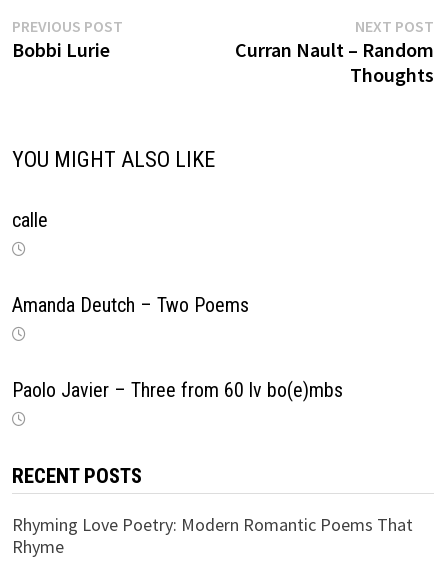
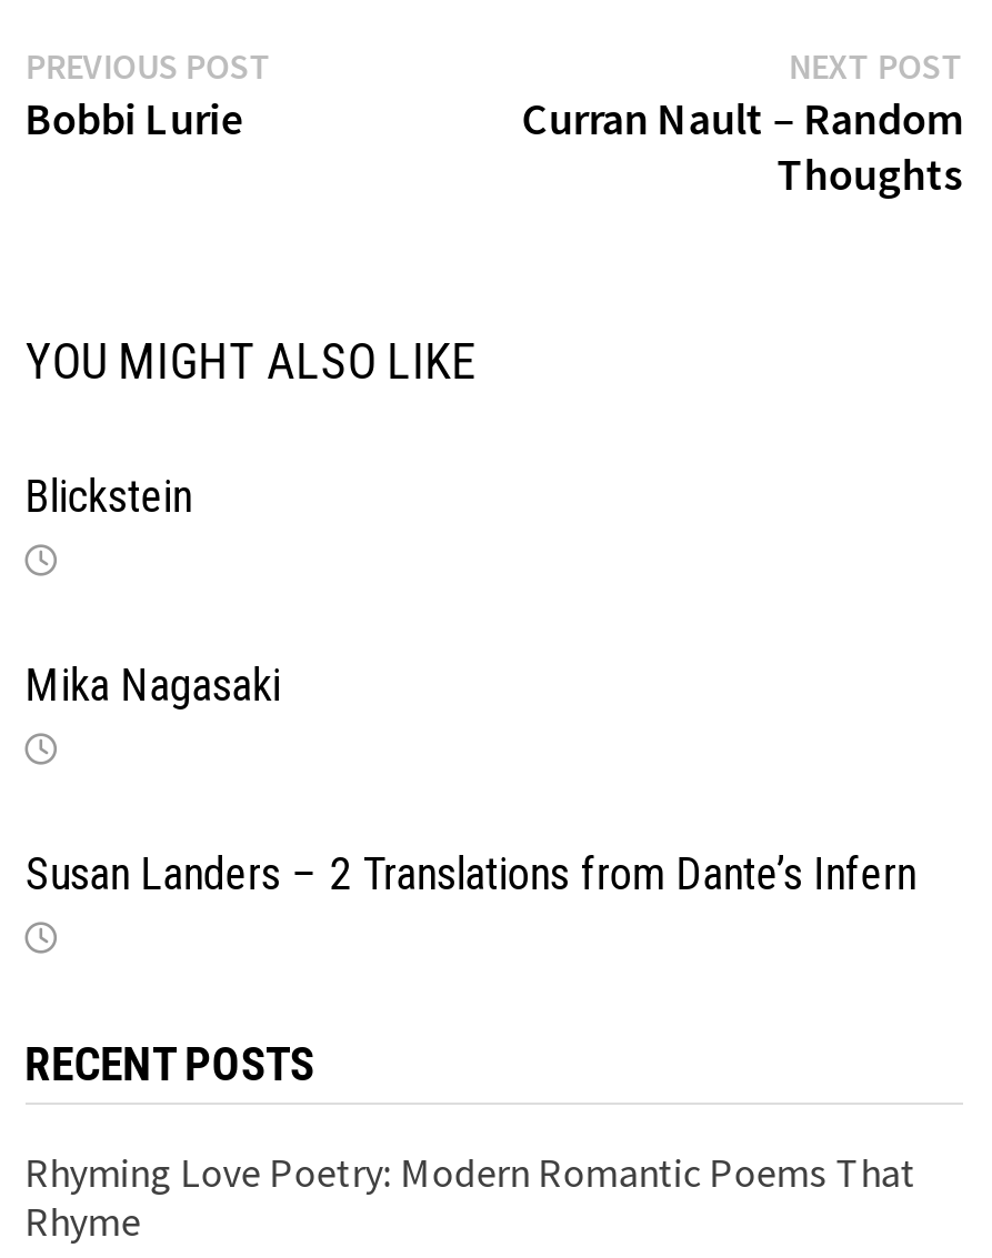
- calle
+ Blickstein

- Amanda Deutch – Two Poems
+ Mika Nagasaki

- Paolo Javier – Three from 60 lv bo(e)mbs
+ Susan Landers – 2 Translations from Dante’s Infern
